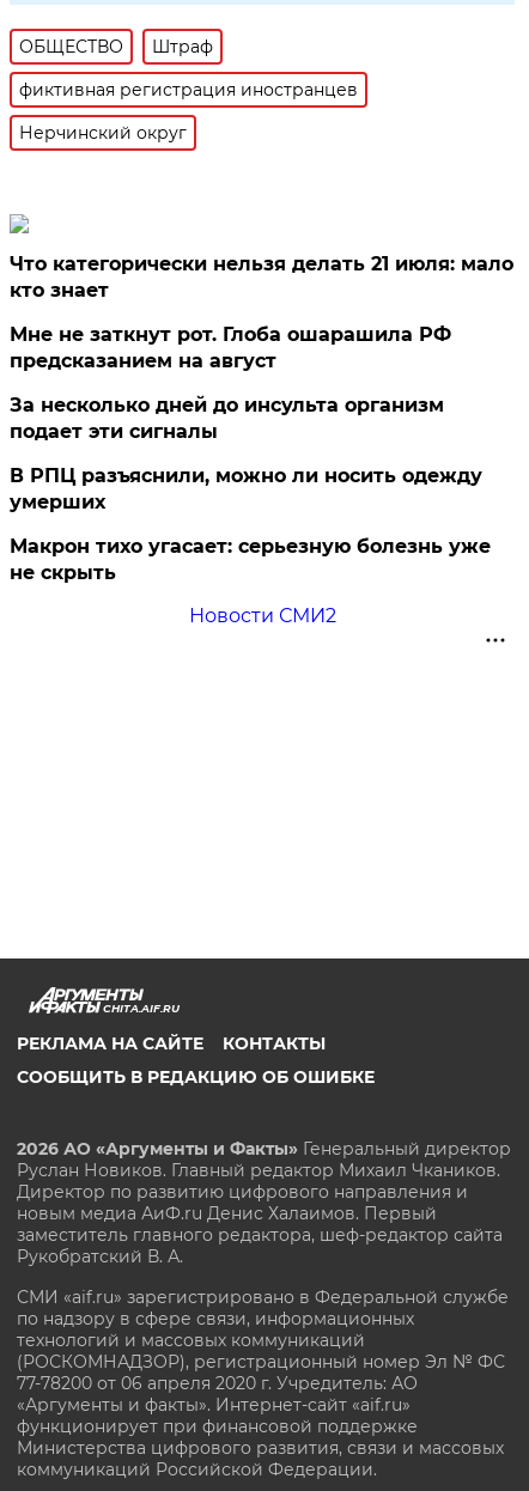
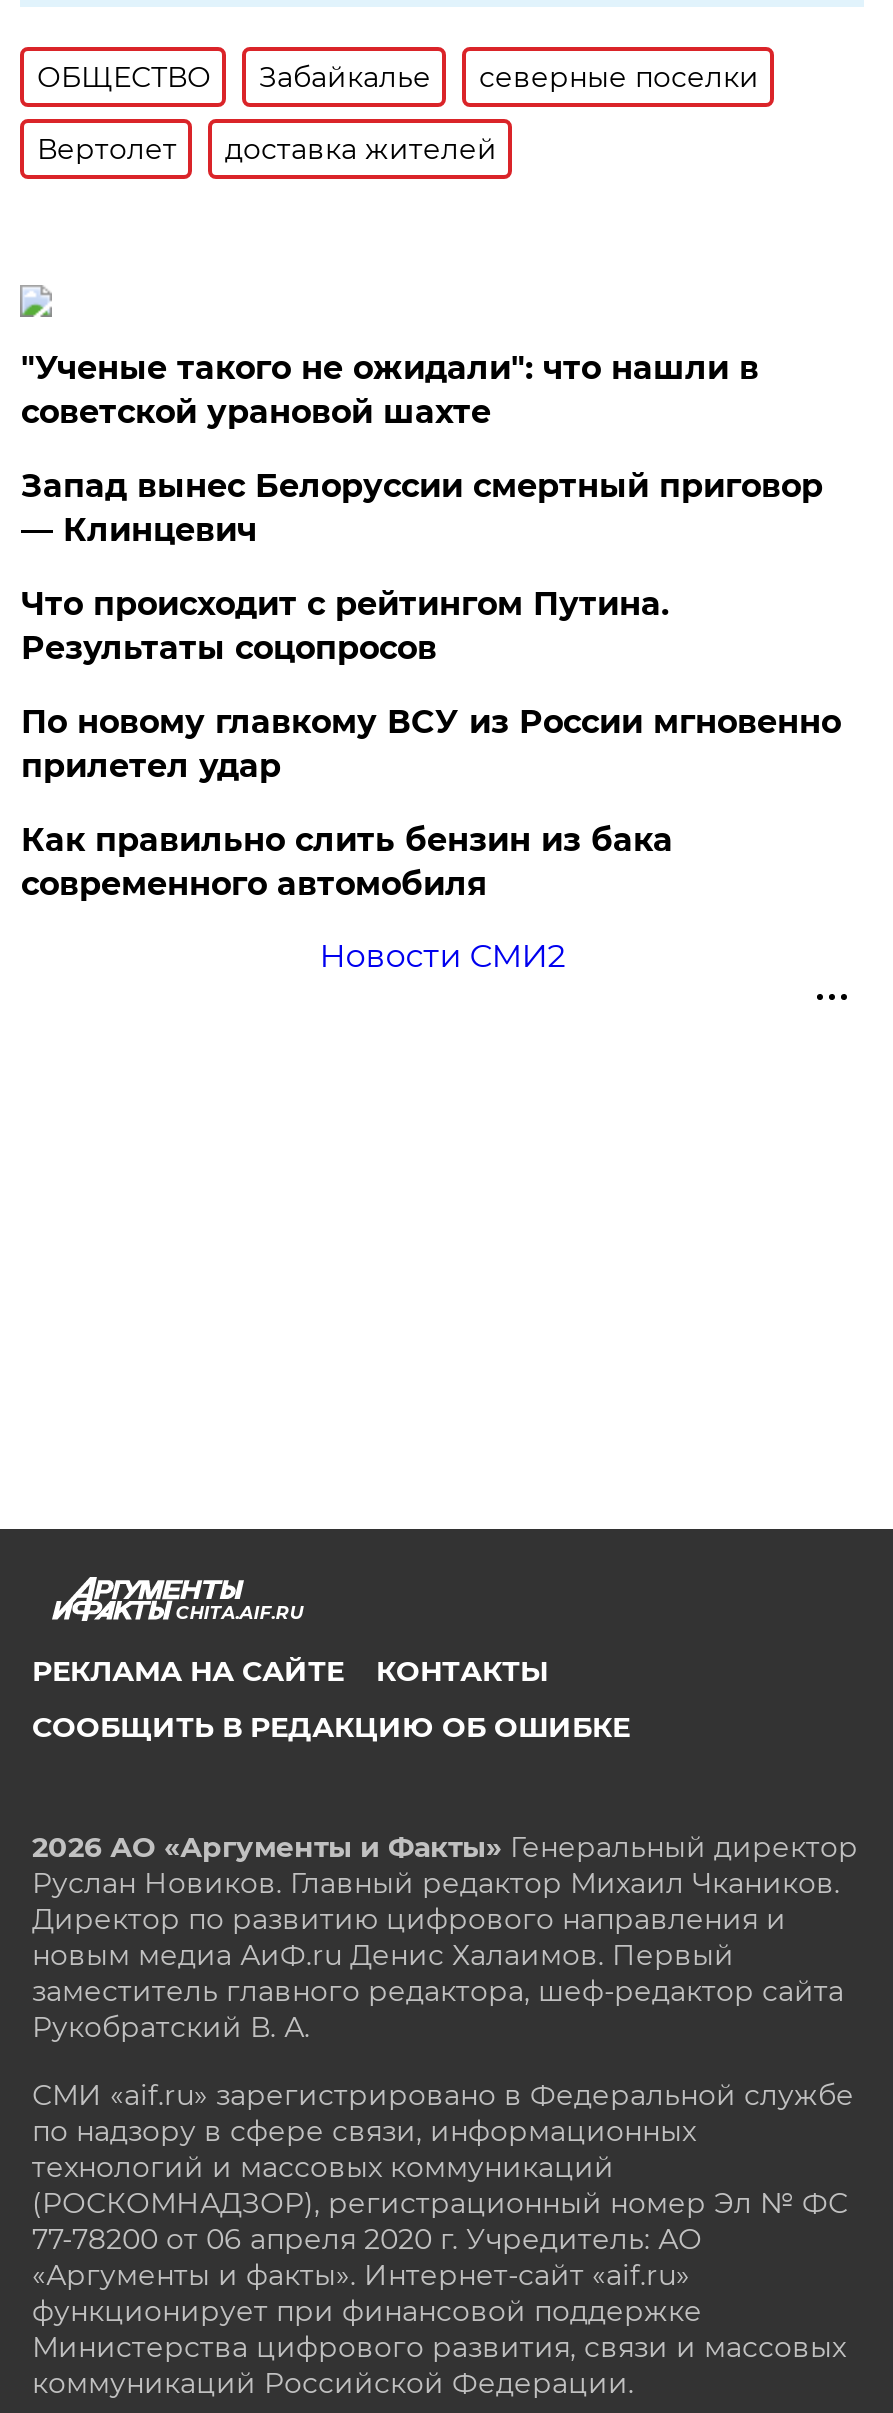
- Штраф
- фиктивная регистрация иностранцев
- Нерчинский округ
+ Забайкалье
+ северные поселки
+ Вертолет
+ доставка жителей

- Что категорически нельзя делать 21 июля: мало
- кто знает
- Мне не заткнут рот. Глоба ошарашила РФ
- предсказанием на август
- За несколько дней до инсульта организм
- подает эти сигналы
- В РПЦ разъяснили, можно ли носить одежду
- умерших
- Макрон тихо угасает: серьезную болезнь уже
- не скрыть
+ "Ученые такого не ожидали": что нашли в
+ советской урановой шахте
+ Запад вынес Белоруссии смертный приговор
+ — Клинцевич
+ Что происходит с рейтингом Путина.
+ Результаты соцопросов
+ По новому главкому ВСУ из России мгновенно
+ прилетел удар
+ Как правильно слить бензин из бака
+ современного автомобиля
